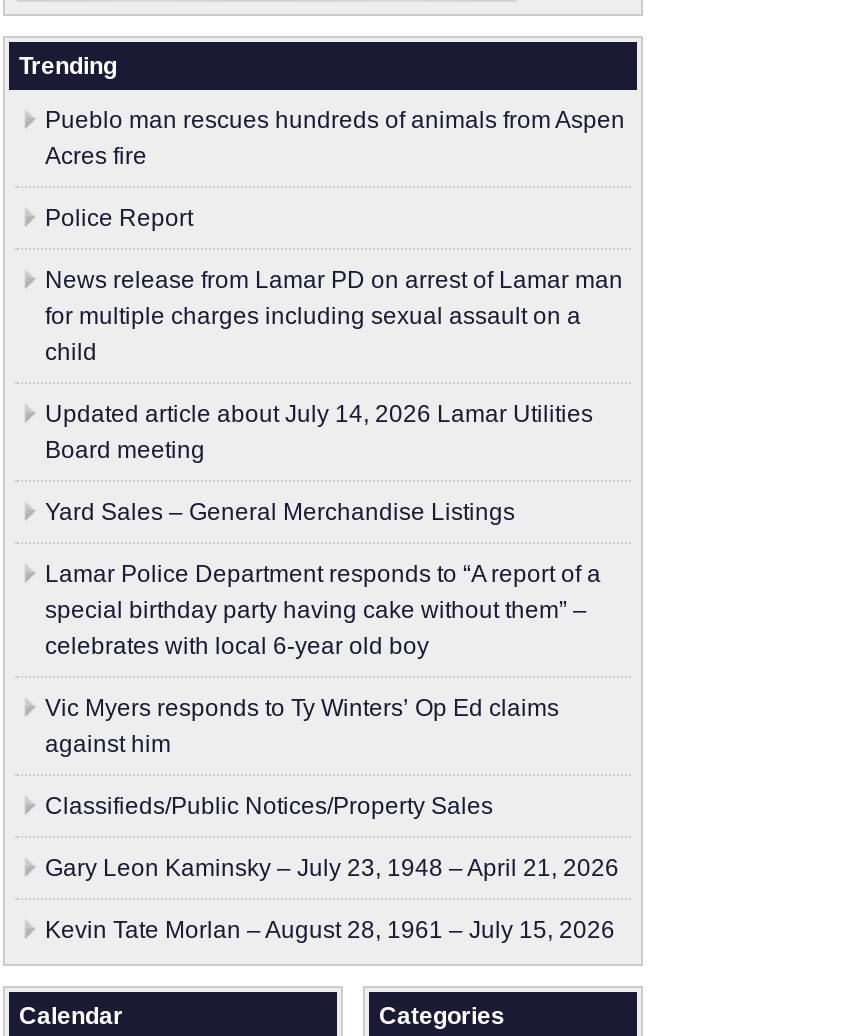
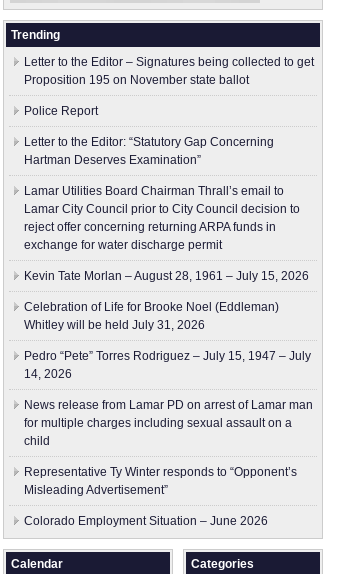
- Pueblo man rescues hundreds of animals from Aspen
- Acres fire
+ Letter to the Editor – Signatures being collected to get
+ Proposition 195 on November state ballot

+ Letter to the Editor: “Statutory Gap Concerning
+ Hartman Deserves Examination”
+ Lamar Utilities Board Chairman Thrall’s email to
+ Lamar City Council prior to City Council decision to
+ reject offer concerning returning ARPA funds in
+ exchange for water discharge permit
+ Celebration of Life for Brooke Noel (Eddleman)
+ Whitley will be held July 31, 2026
+ Pedro “Pete” Torres Rodriguez – July 15, 1947 – July
+ 14, 2026

moved down: News release from Lamar PD on arrest of Lamar man | for multiple charges including sexual assault on a | child

- Updated article about July 14, 2026 Lamar Utilities
- Board meeting
- Yard Sales – General Merchandise Listings
- Lamar Police Department responds to “A report of a
- special birthday party having cake without them” –
- celebrates with local 6-year old boy
- Vic Myers responds to Ty Winters’ Op Ed claims
- against him
- Classifieds/Public Notices/Property Sales
- Gary Leon Kaminsky – July 23, 1948 – April 21, 2026
+ Representative Ty Winter responds to “Opponent’s
+ Misleading Advertisement”
+ Colorado Employment Situation – June 2026

moved up: Kevin Tate Morlan – August 28, 1961 – July 15, 2026
